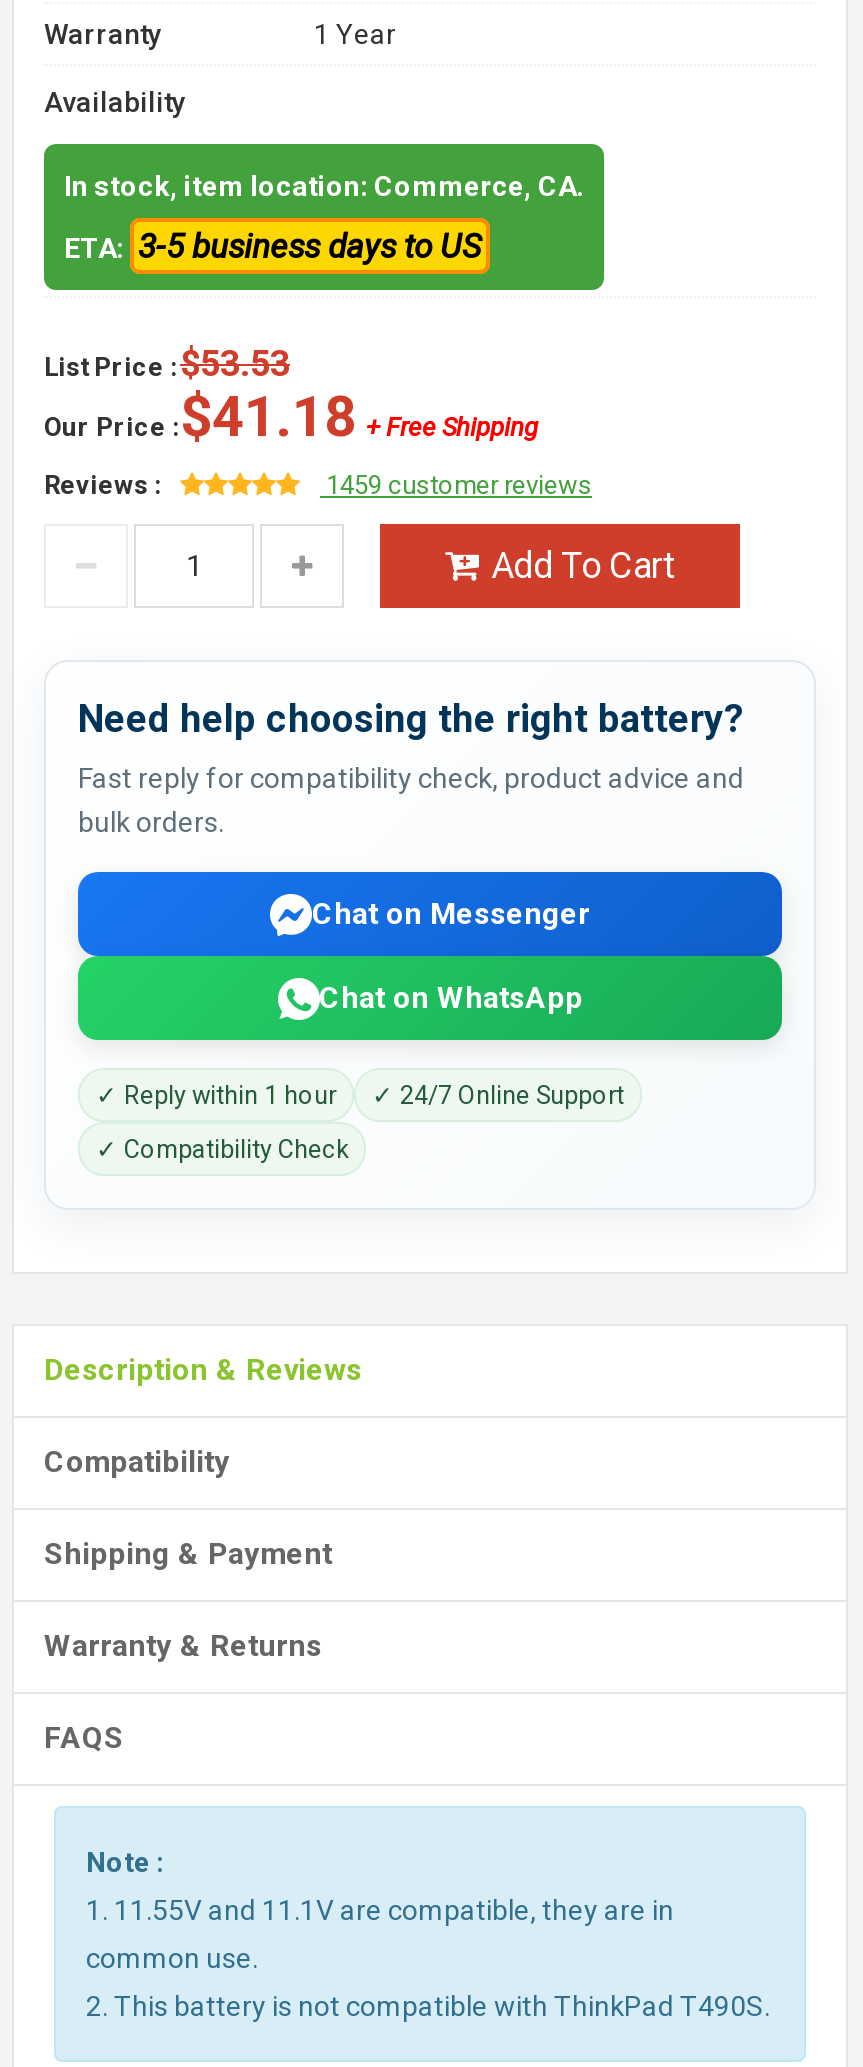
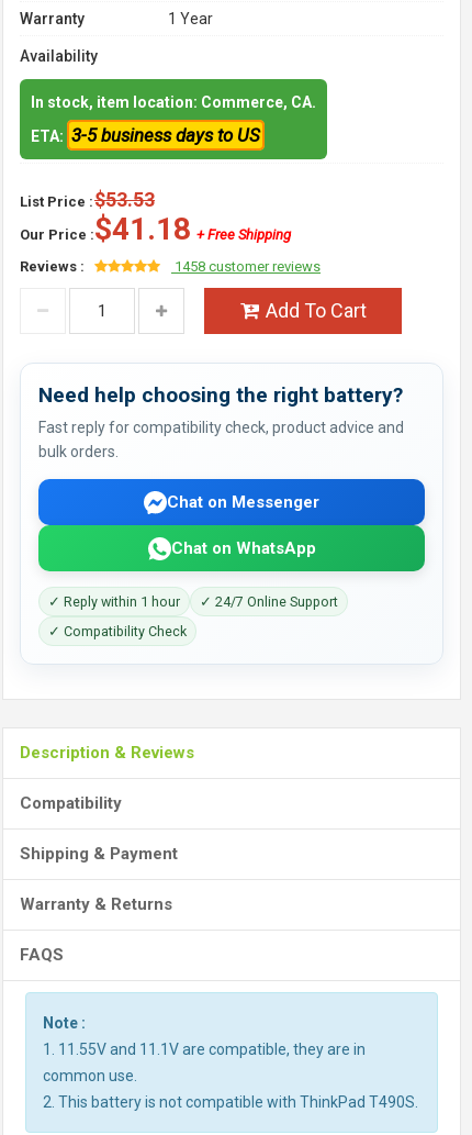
- 1459 customer reviews
+ 1458 customer reviews
